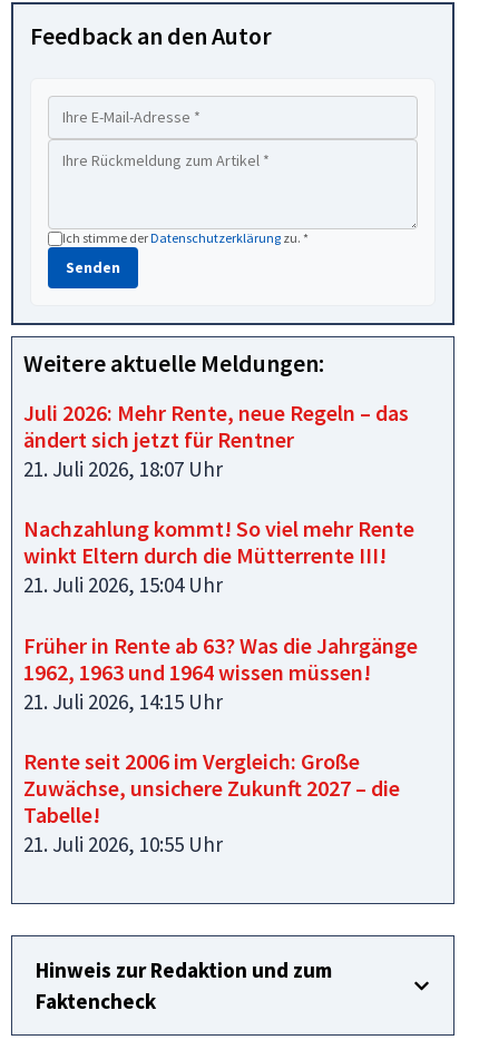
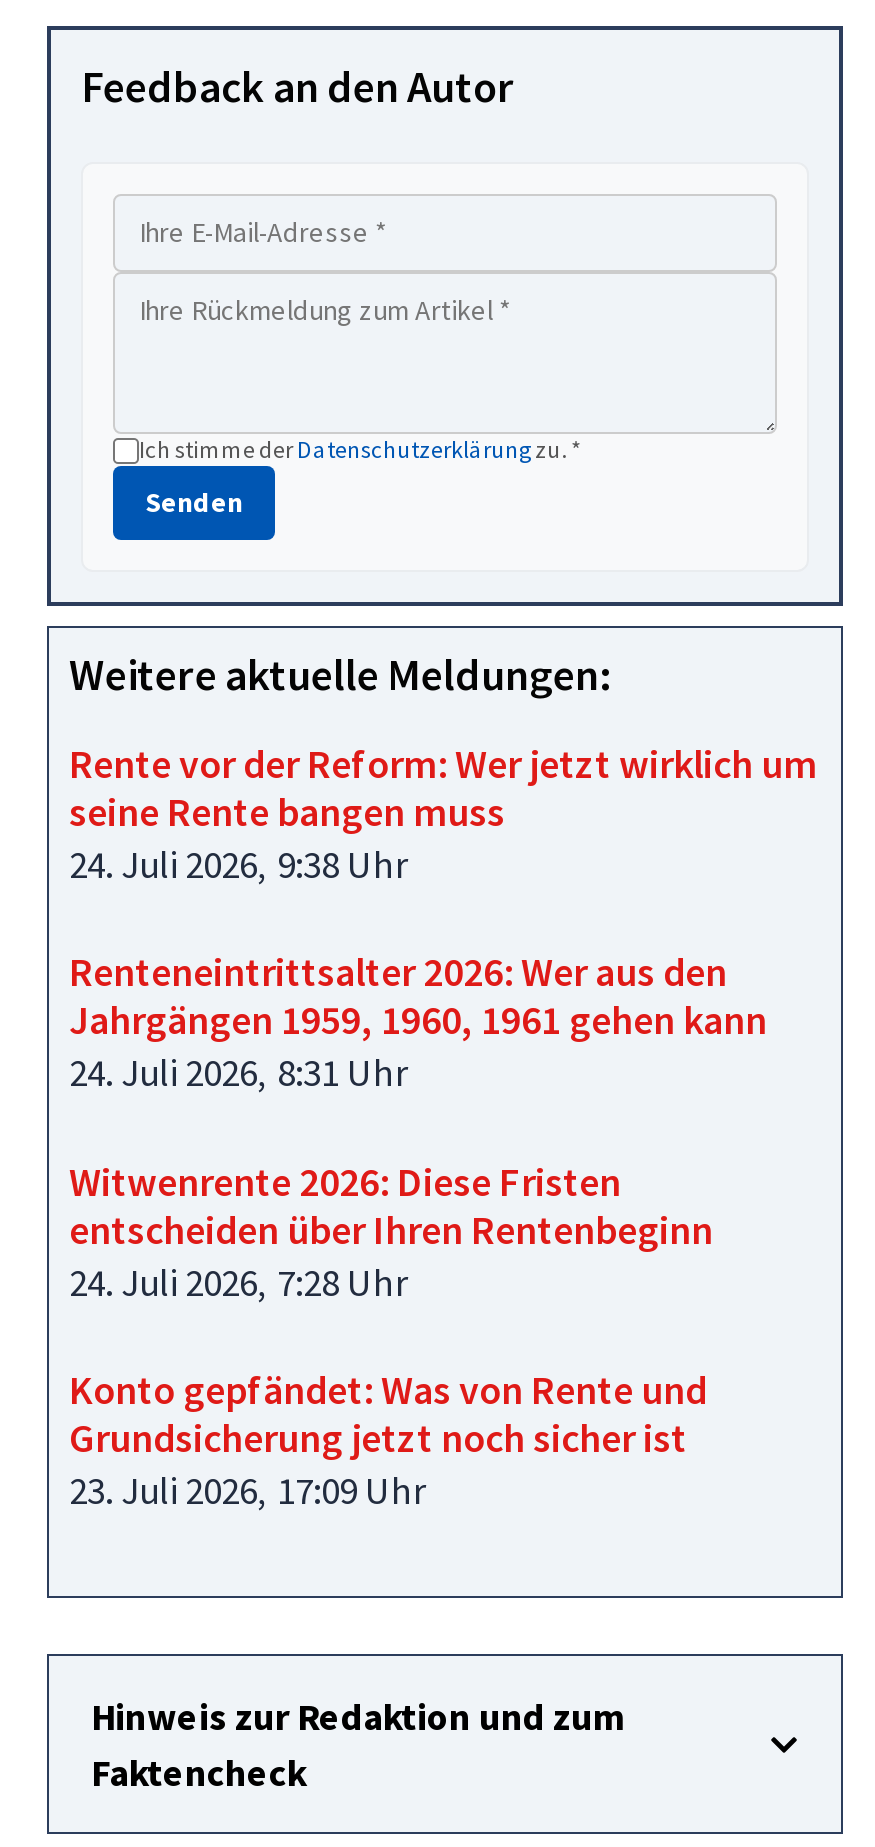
- Juli 2026: Mehr Rente, neue Regeln – das
- ändert sich jetzt für Rentner
- 21. Juli 2026, 18:07 Uhr
+ Rente vor der Reform: Wer jetzt wirklich um
+ seine Rente bangen muss
+ 24. Juli 2026, 9:38 Uhr

- Nachzahlung kommt! So viel mehr Rente
- winkt Eltern durch die Mütterrente III!
- 21. Juli 2026, 15:04 Uhr
+ Renteneintrittsalter 2026: Wer aus den
+ Jahrgängen 1959, 1960, 1961 gehen kann
+ 24. Juli 2026, 8:31 Uhr

- Früher in Rente ab 63? Was die Jahrgänge
- 1962, 1963 und 1964 wissen müssen!
- 21. Juli 2026, 14:15 Uhr
+ Witwenrente 2026: Diese Fristen
+ entscheiden über Ihren Rentenbeginn
+ 24. Juli 2026, 7:28 Uhr

- Rente seit 2006 im Vergleich: Große
- Zuwächse, unsichere Zukunft 2027 – die
- Tabelle!
- 21. Juli 2026, 10:55 Uhr
+ Konto gepfändet: Was von Rente und
+ Grundsicherung jetzt noch sicher ist
+ 23. Juli 2026, 17:09 Uhr
